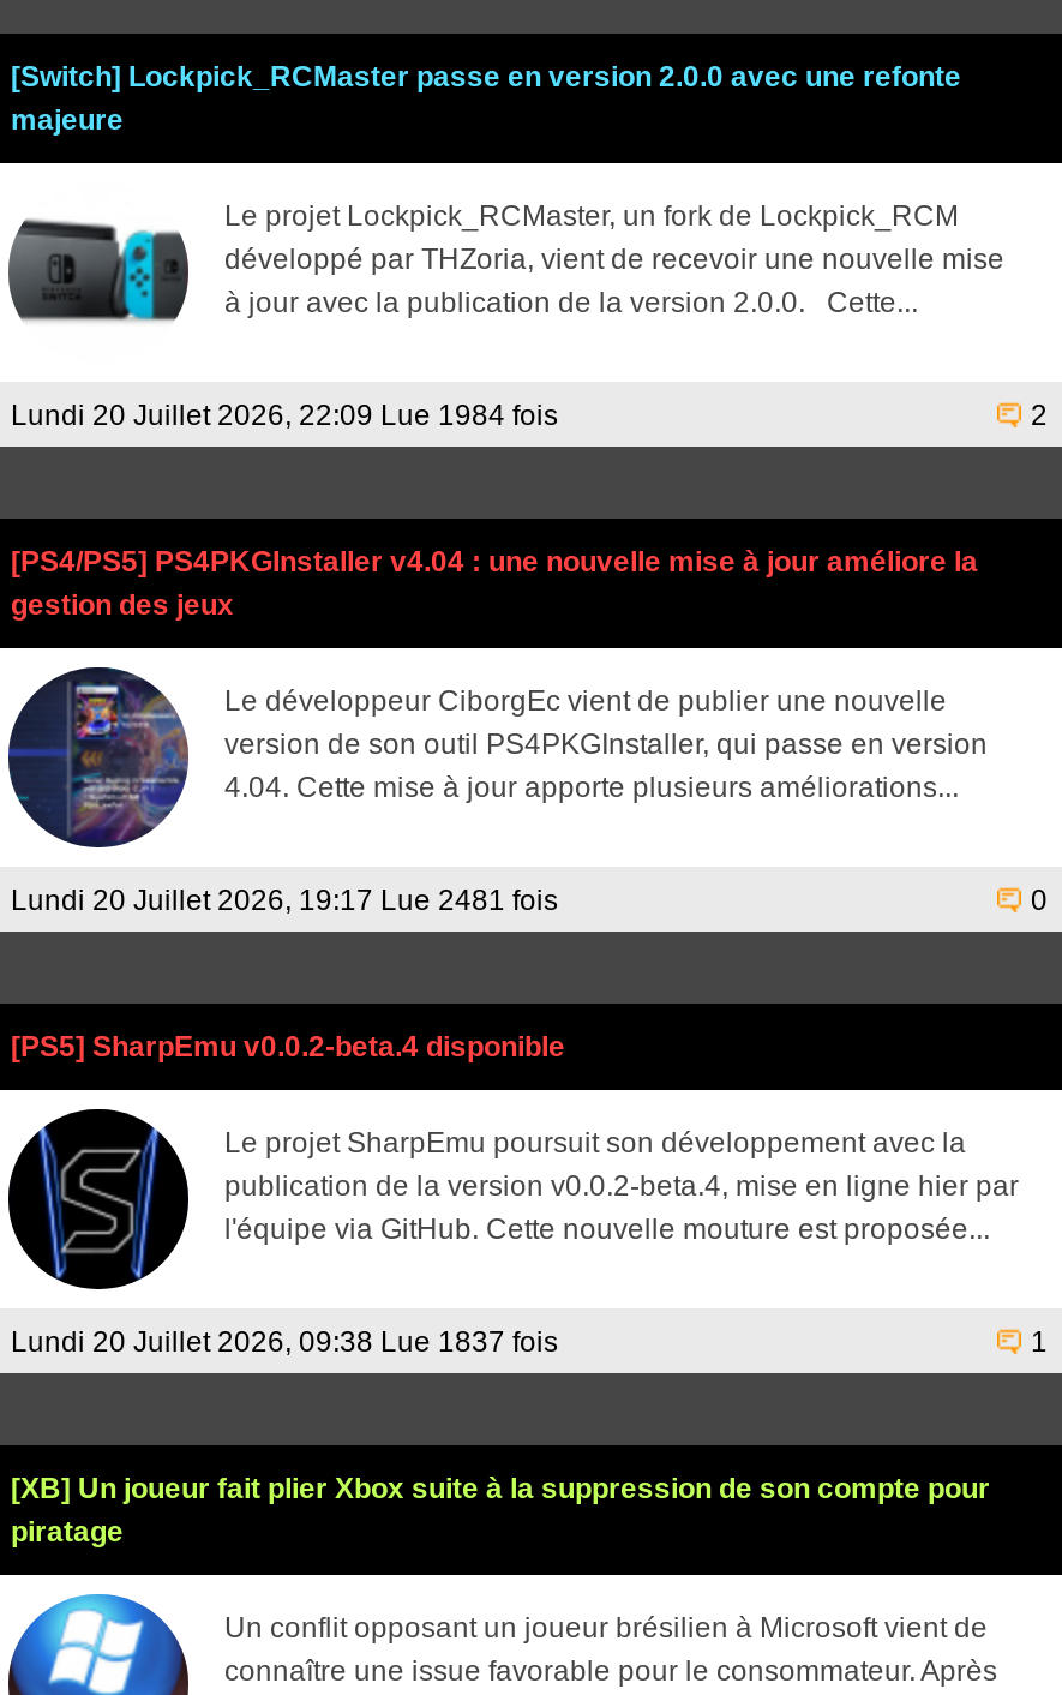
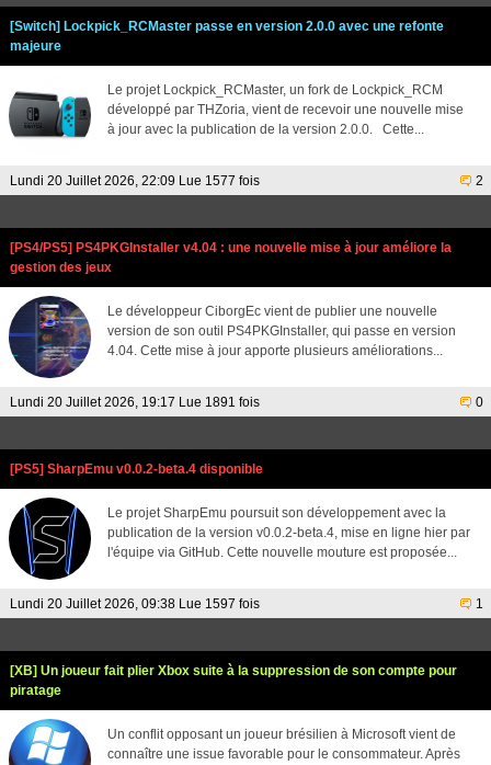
- Lundi 20 Juillet 2026, 22:09 Lue 1984 fois
+ Lundi 20 Juillet 2026, 22:09 Lue 1577 fois

- Lundi 20 Juillet 2026, 19:17 Lue 2481 fois
+ Lundi 20 Juillet 2026, 19:17 Lue 1891 fois

- Lundi 20 Juillet 2026, 09:38 Lue 1837 fois
+ Lundi 20 Juillet 2026, 09:38 Lue 1597 fois
